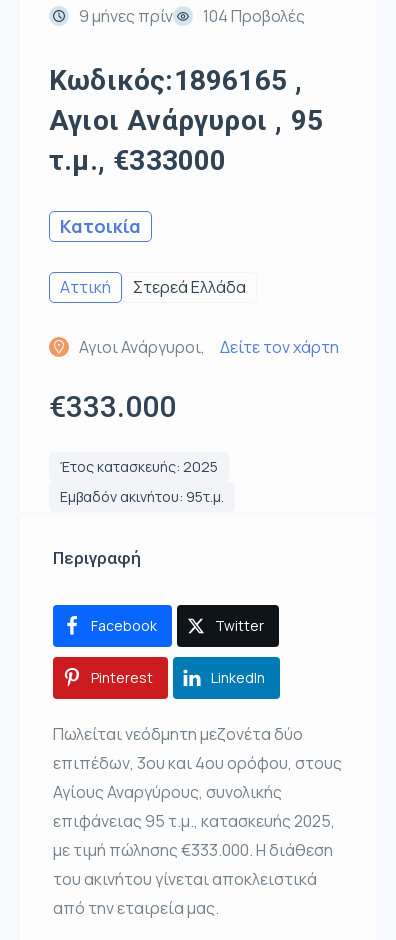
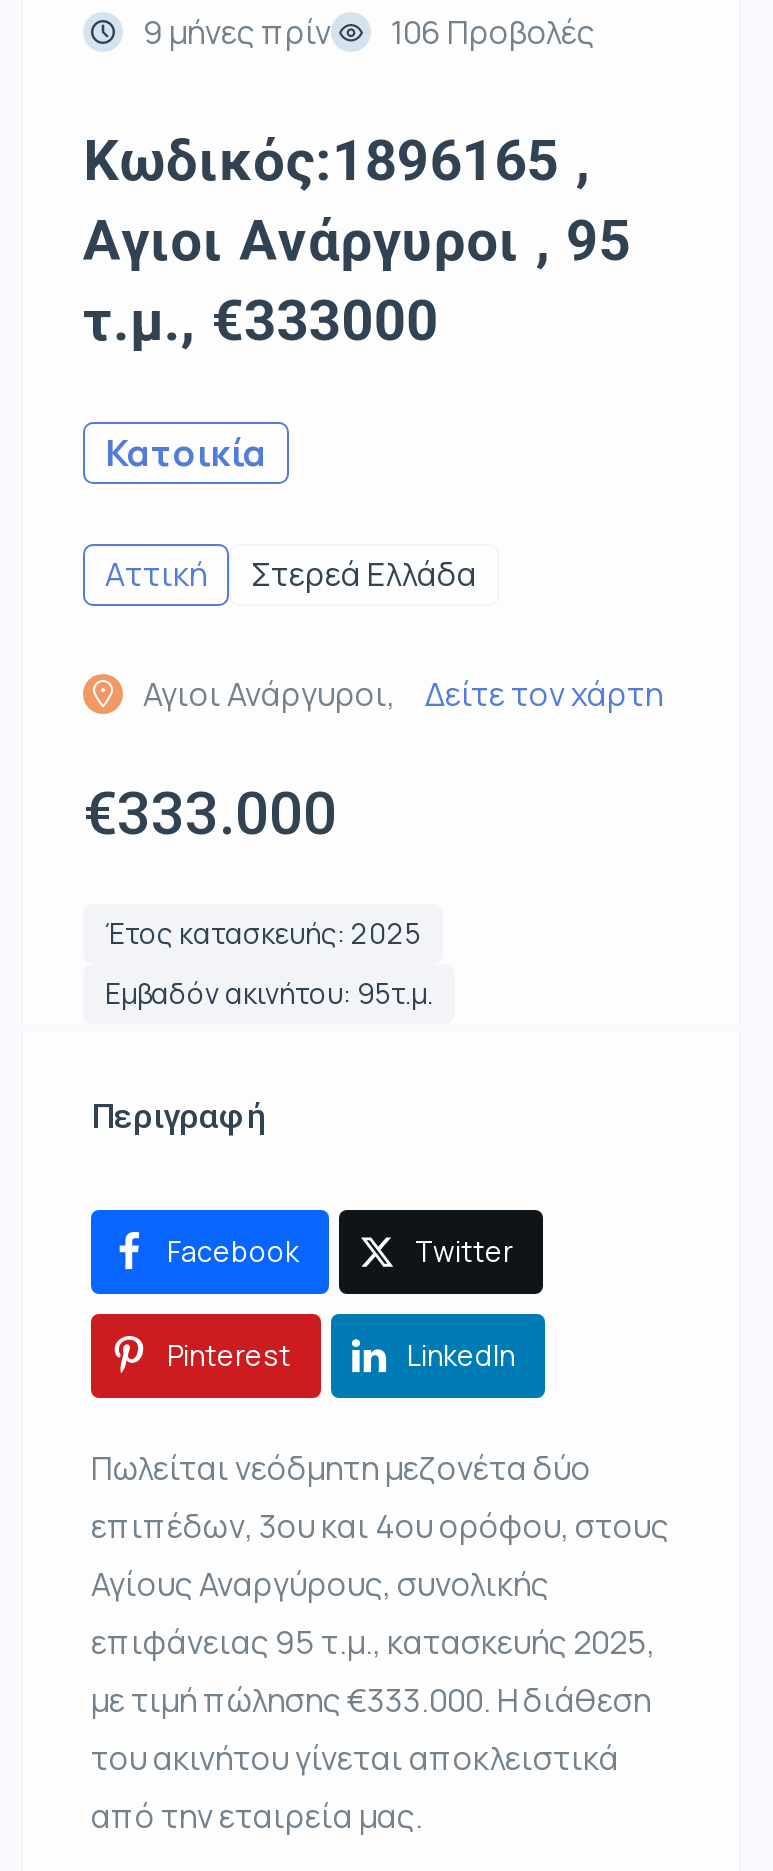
- 9 μήνες πρίν 104 Προβολές
+ 9 μήνες πρίν 106 Προβολές
